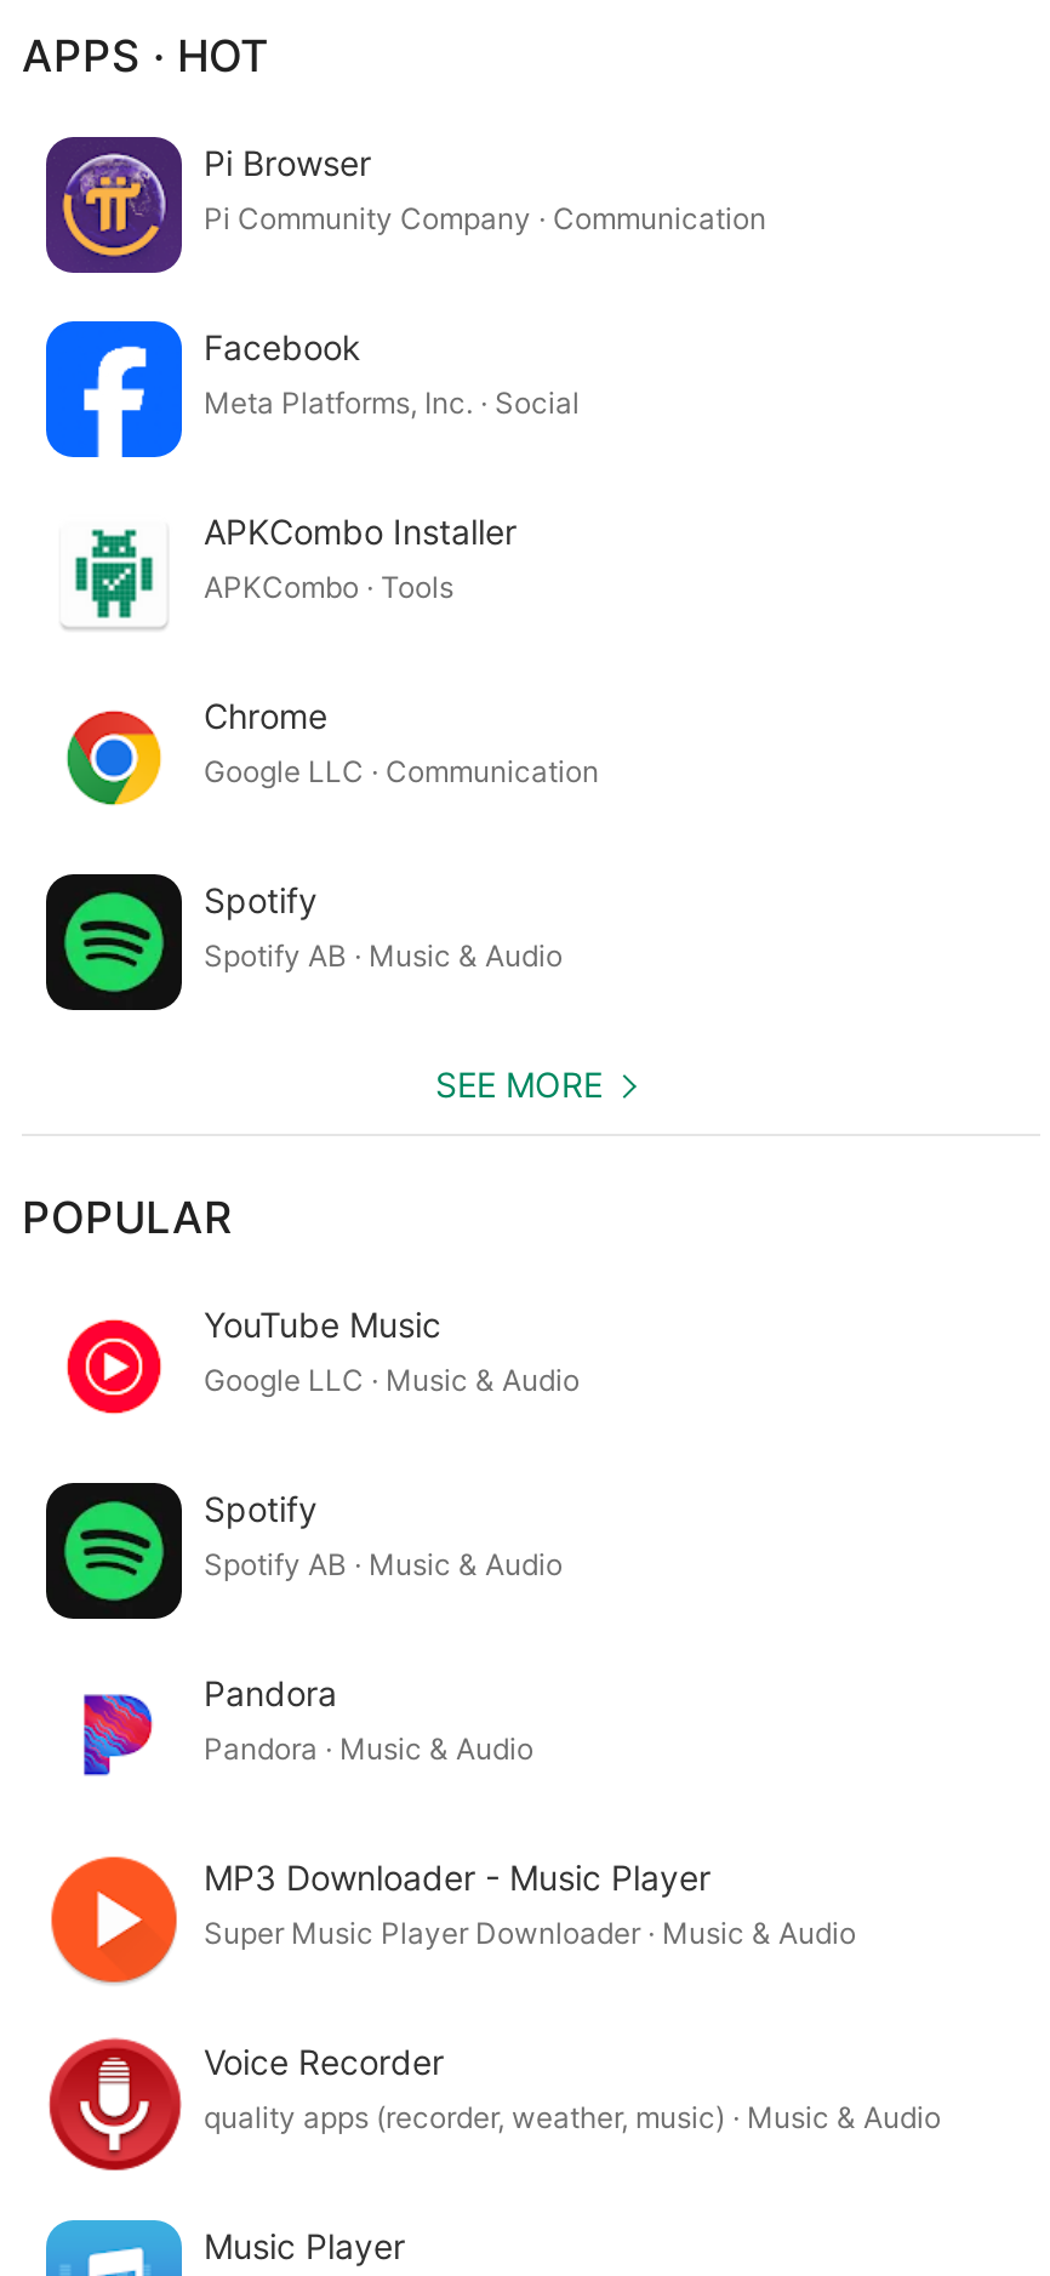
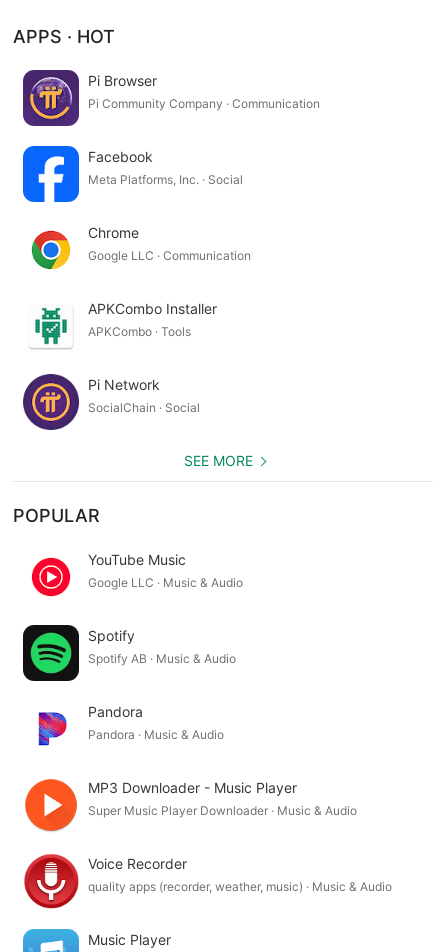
moved down: [image] | APKCombo Installer | APKCombo · Tools

moved up: [image] | Chrome | Google LLC · Communication

- [image]
- Spotify
- Spotify AB · Music & Audio
+ [image]
+ Pi Network
+ SocialChain · Social
